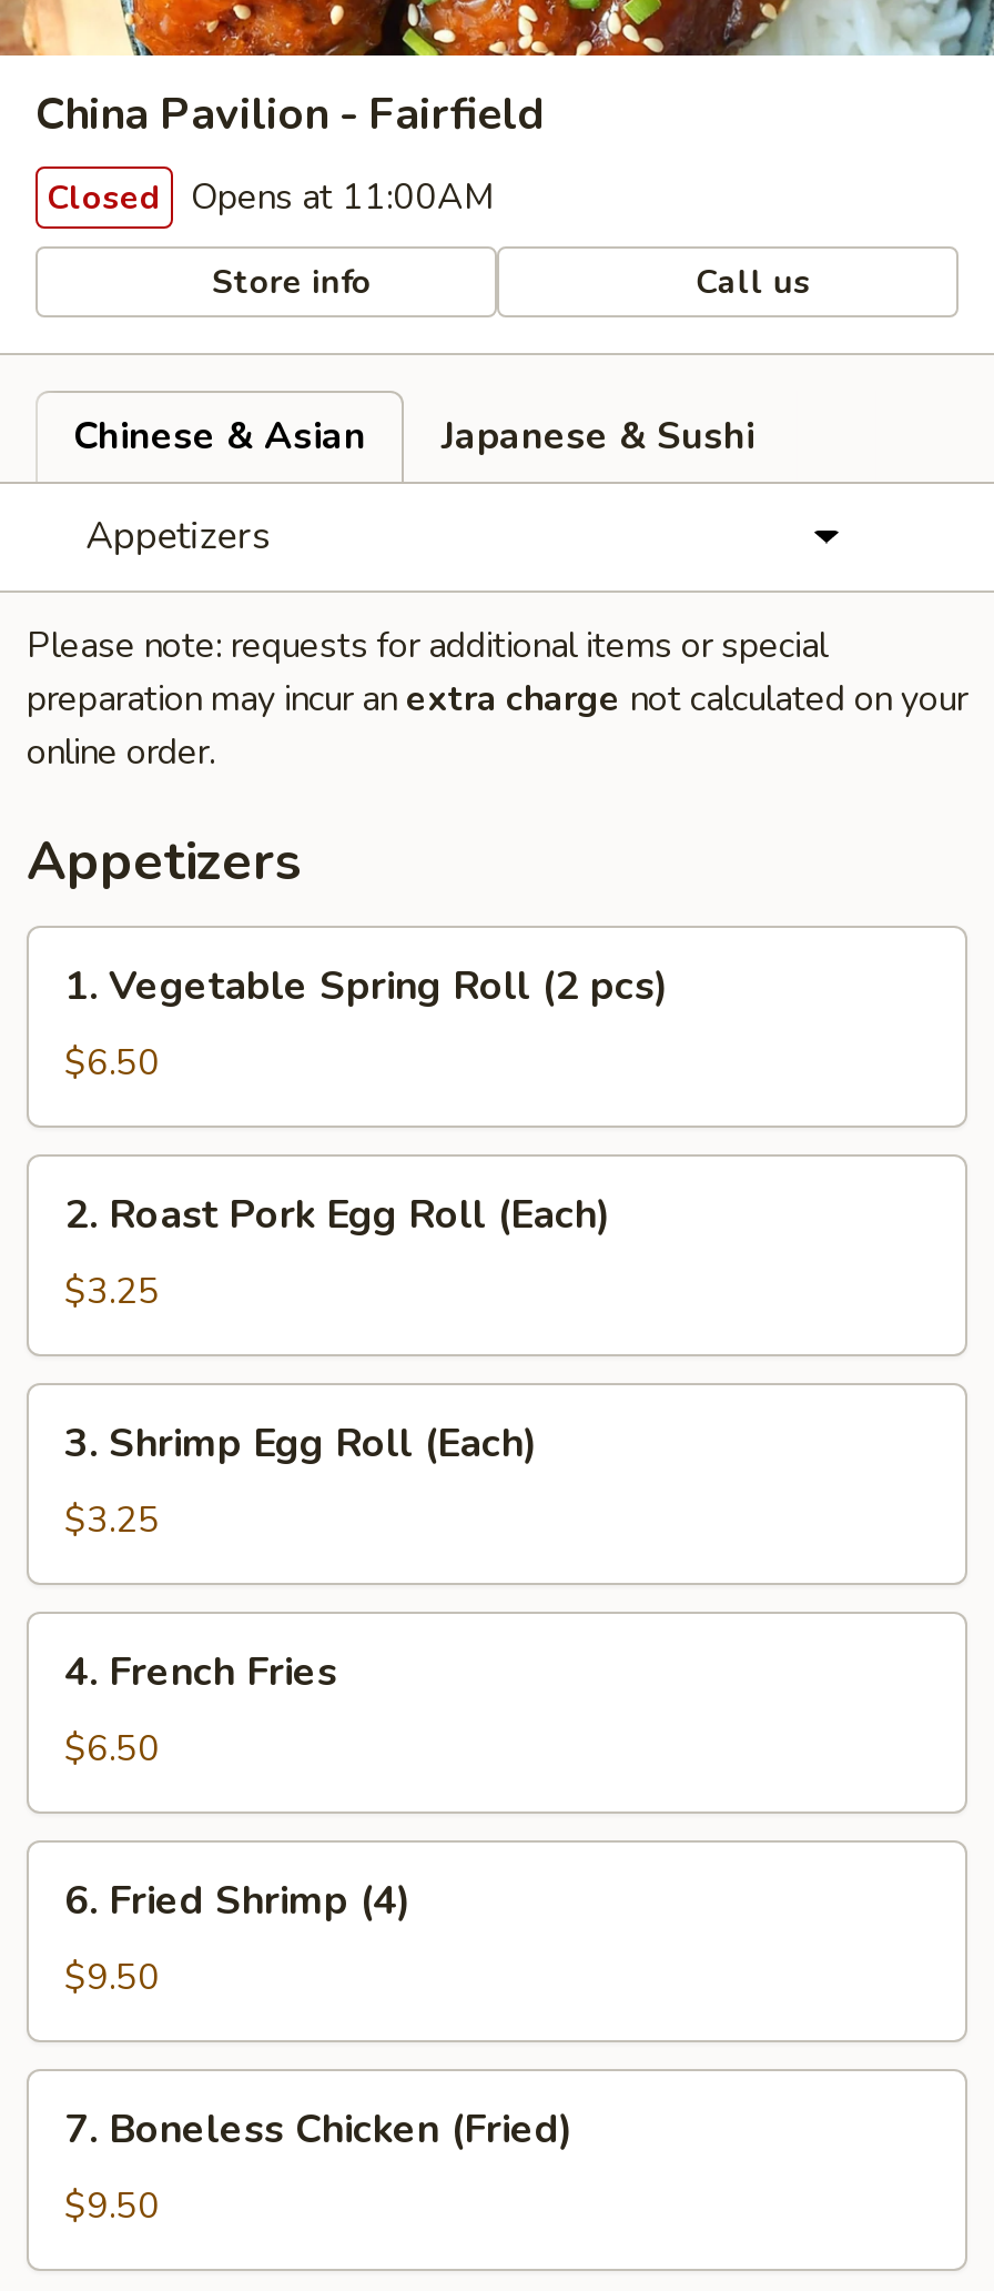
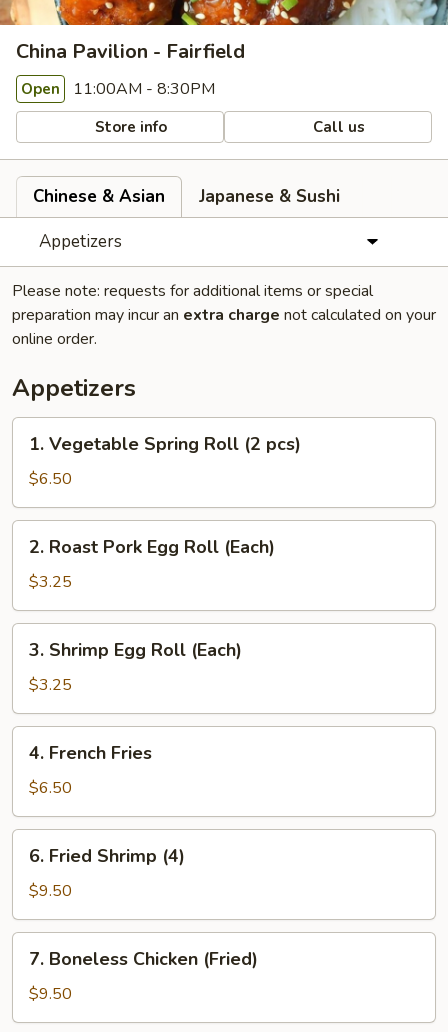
- Closed Opens at 11:00AM
+ Open 11:00AM - 8:30PM
